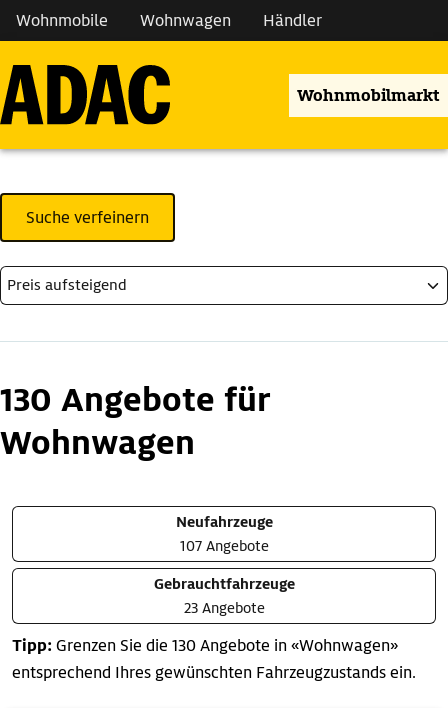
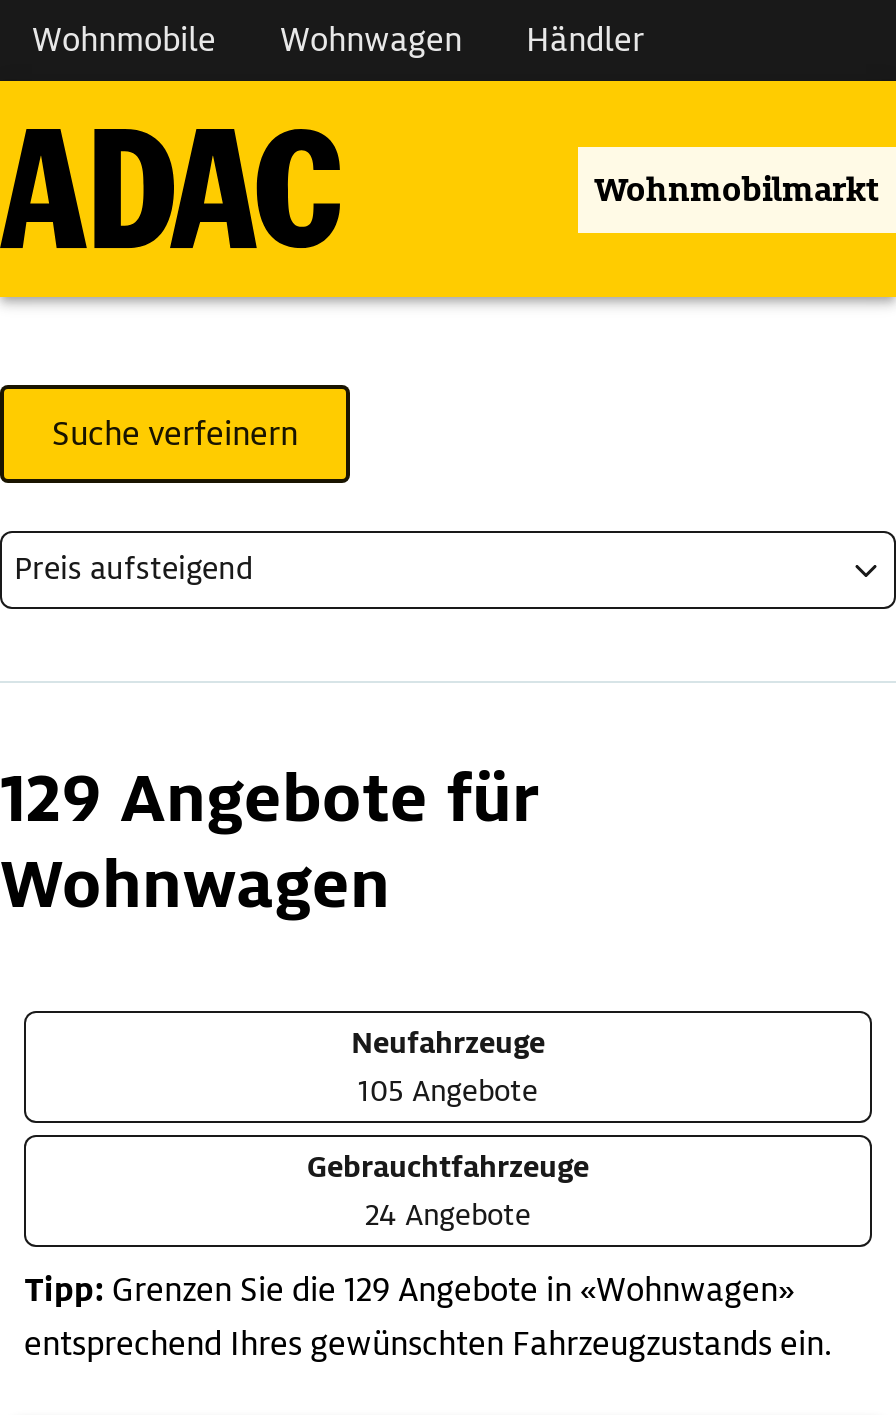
- 130 Angebote für
+ 129 Angebote für

- 107 Angebote
+ 105 Angebote

- 23 Angebote
+ 24 Angebote

- Tipp: Grenzen Sie die 130 Angebote in «Wohnwagen»
+ Tipp: Grenzen Sie die 129 Angebote in «Wohnwagen»
